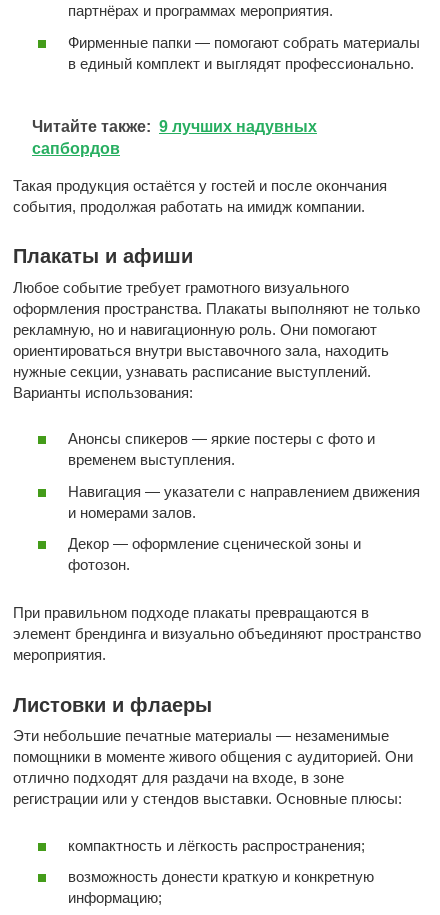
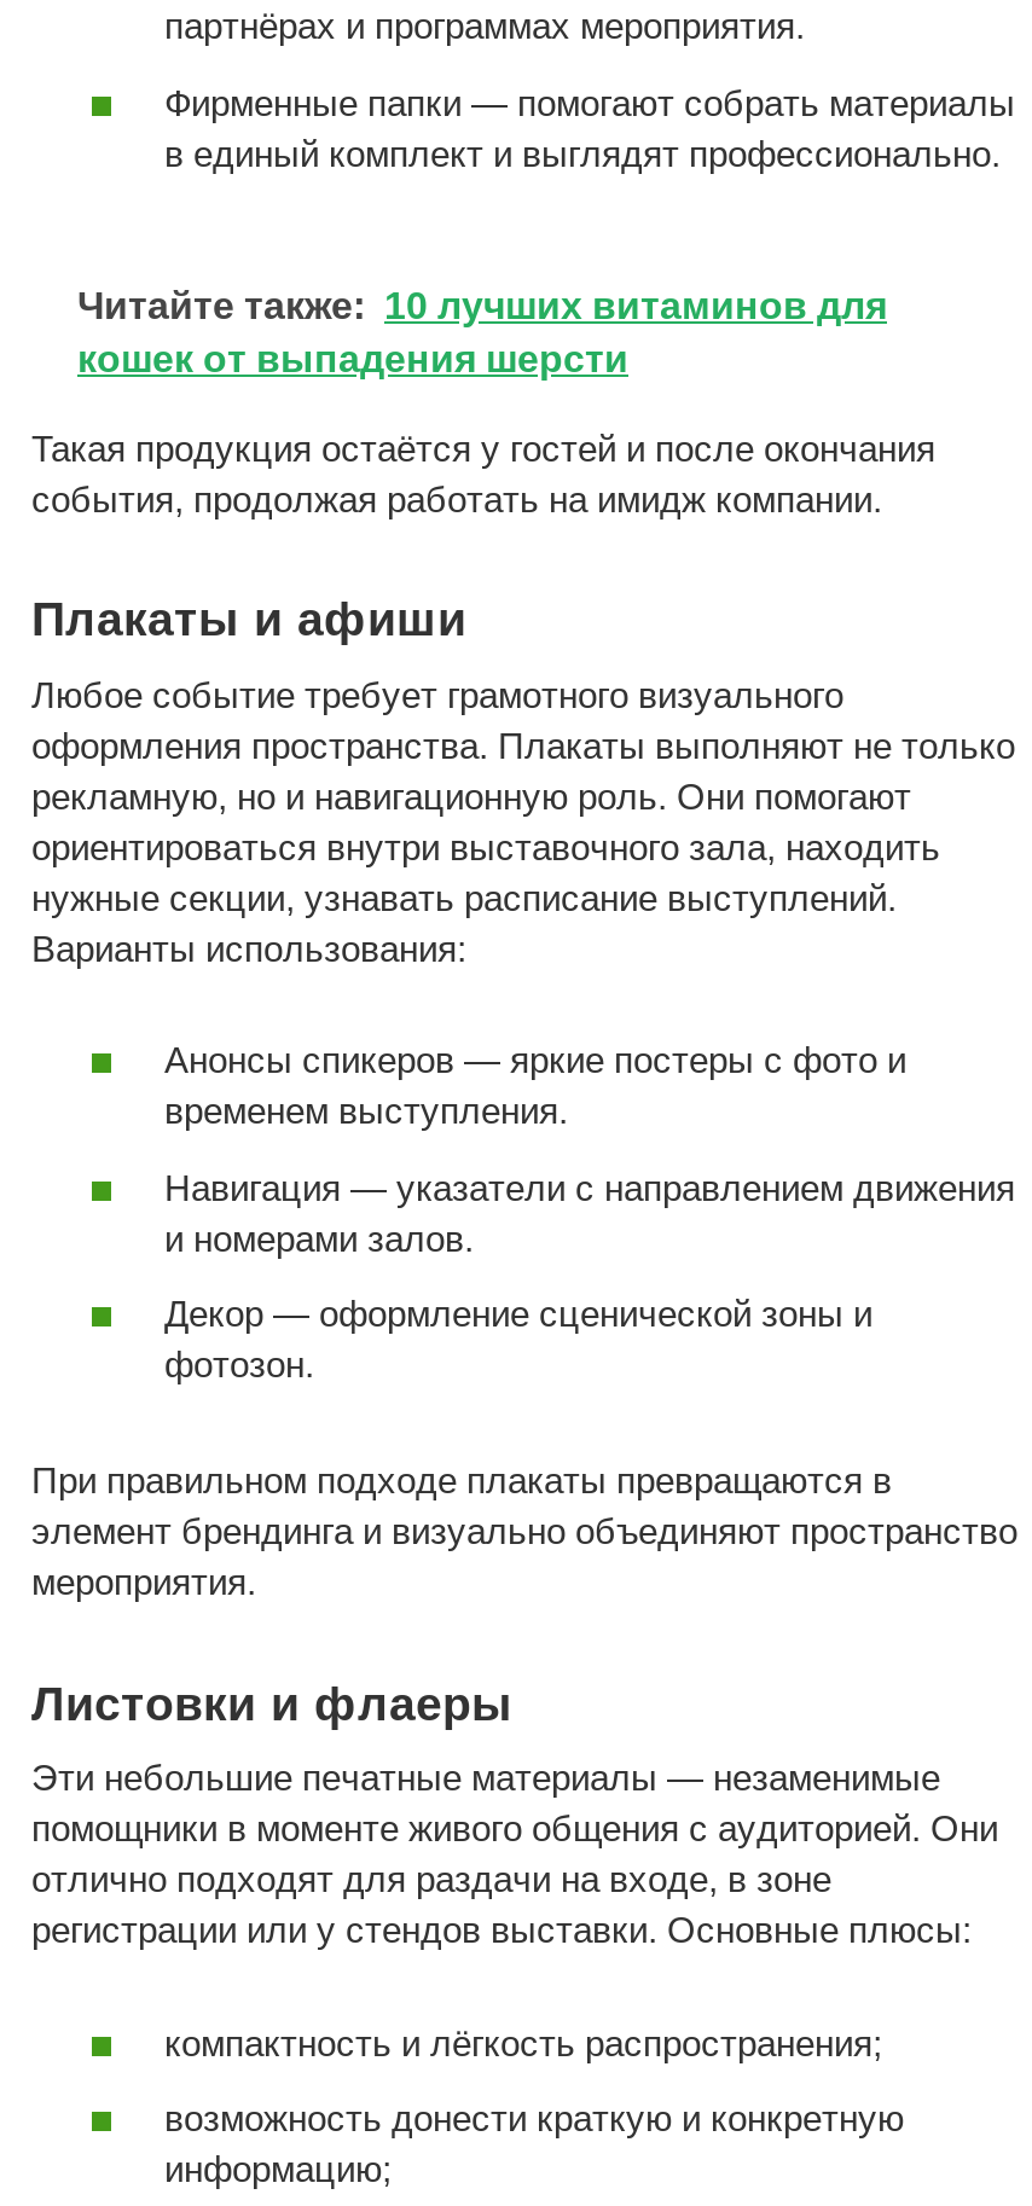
- Читайте также: 9 лучших надувных
- сапбордов
+ Читайте также: 10 лучших витаминов для
+ кошек от выпадения шерсти
